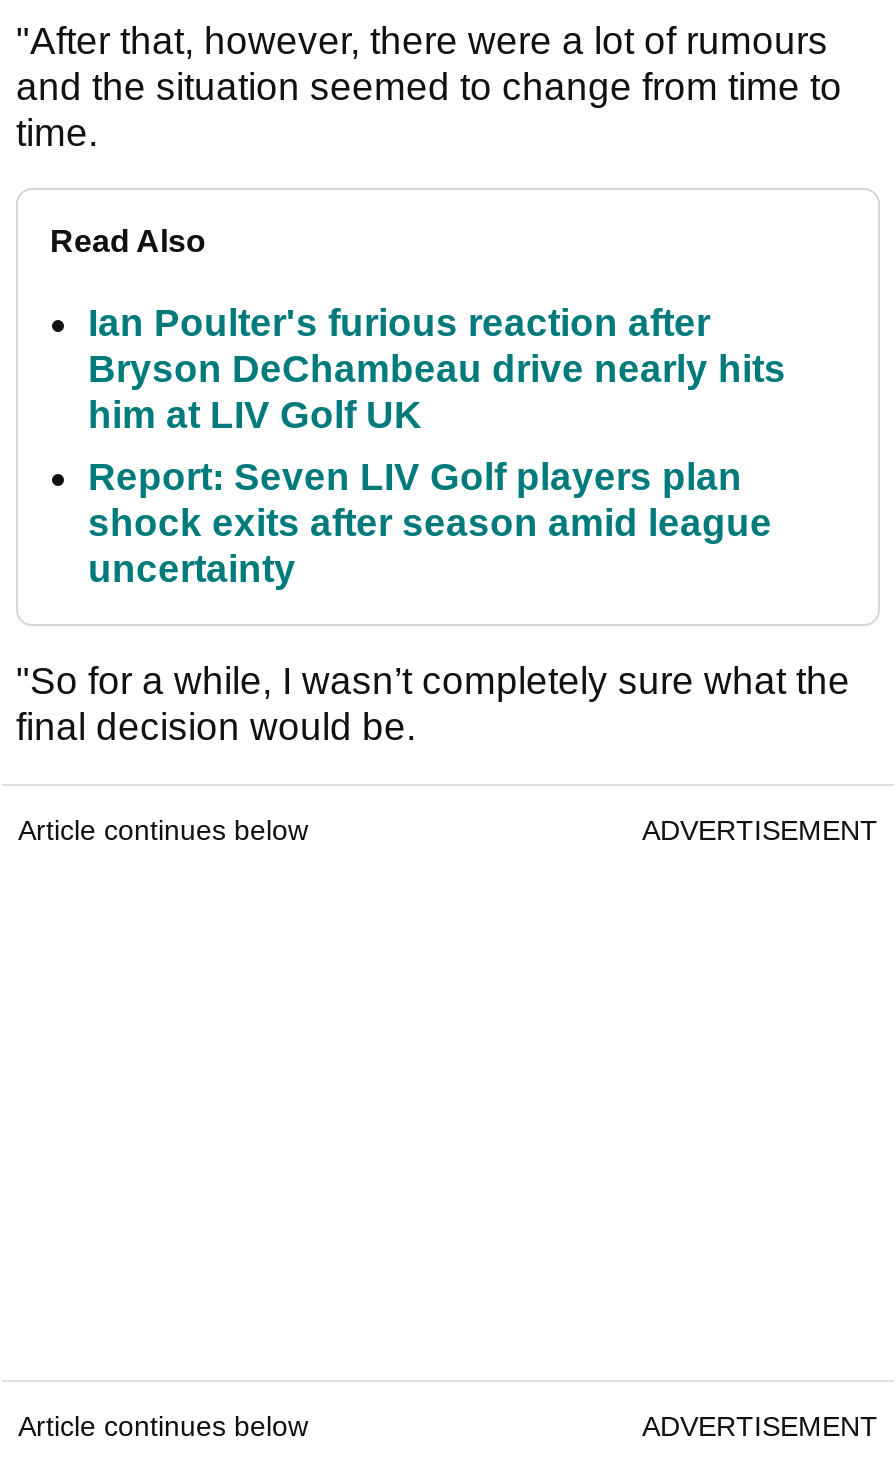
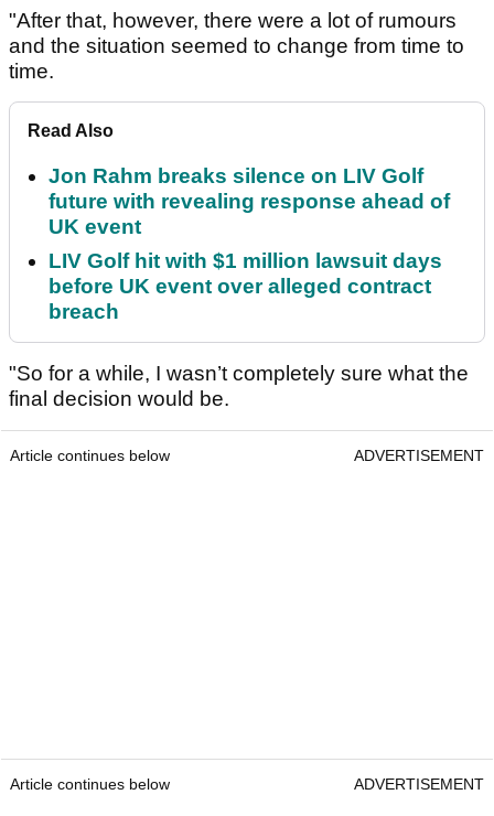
- Ian Poulter's furious reaction after
- Bryson DeChambeau drive nearly hits
- him at LIV Golf UK
+ Jon Rahm breaks silence on LIV Golf
+ future with revealing response ahead of
+ UK event

- Report: Seven LIV Golf players plan
- shock exits after season amid league
- uncertainty
+ LIV Golf hit with $1 million lawsuit days
+ before UK event over alleged contract
+ breach
